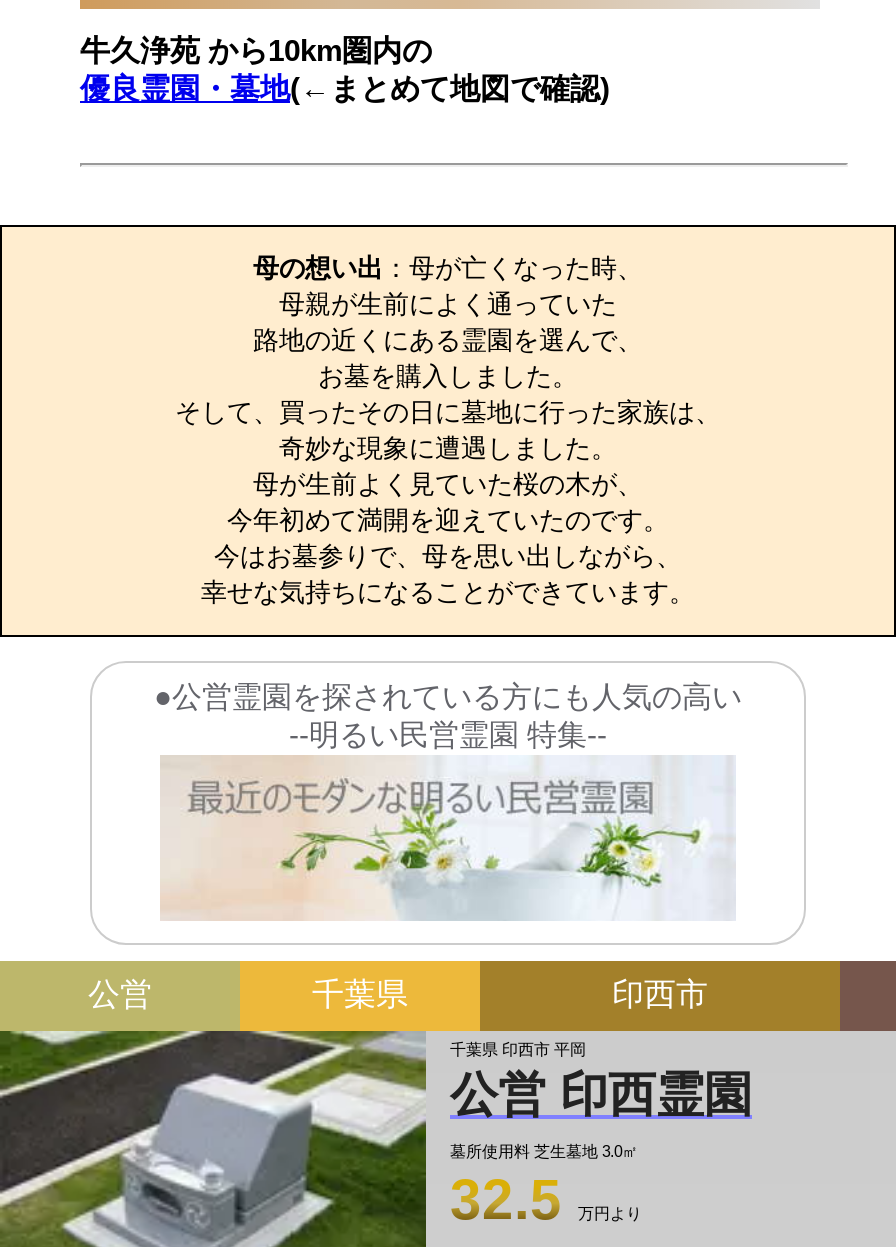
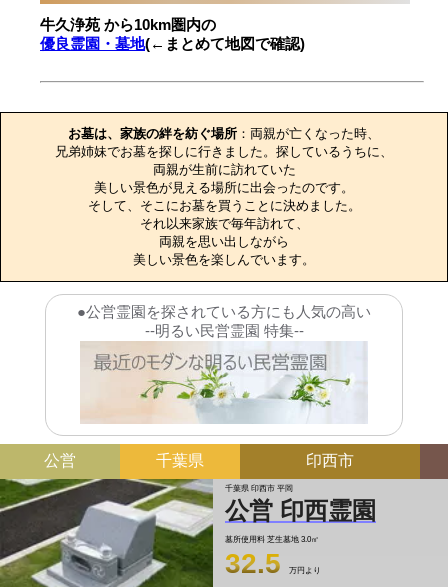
- 母の想い出：母が亡くなった時、
- 母親が生前によく通っていた
- 路地の近くにある霊園を選んで、
- お墓を購入しました。
- そして、買ったその日に墓地に行った家族は、
- 奇妙な現象に遭遇しました。
- 母が生前よく見ていた桜の木が、
- 今年初めて満開を迎えていたのです。
- 今はお墓参りで、母を思い出しながら、
- 幸せな気持ちになることができています。
+ お墓は、家族の絆を紡ぐ場所：両親が亡くなった時、
+ 兄弟姉妹でお墓を探しに行きました。探しているうちに、
+ 両親が生前に訪れていた
+ 美しい景色が見える場所に出会ったのです。
+ そして、そこにお墓を買うことに決めました。
+ それ以来家族で毎年訪れて、
+ 両親を思い出しながら
+ 美しい景色を楽しんでいます。
